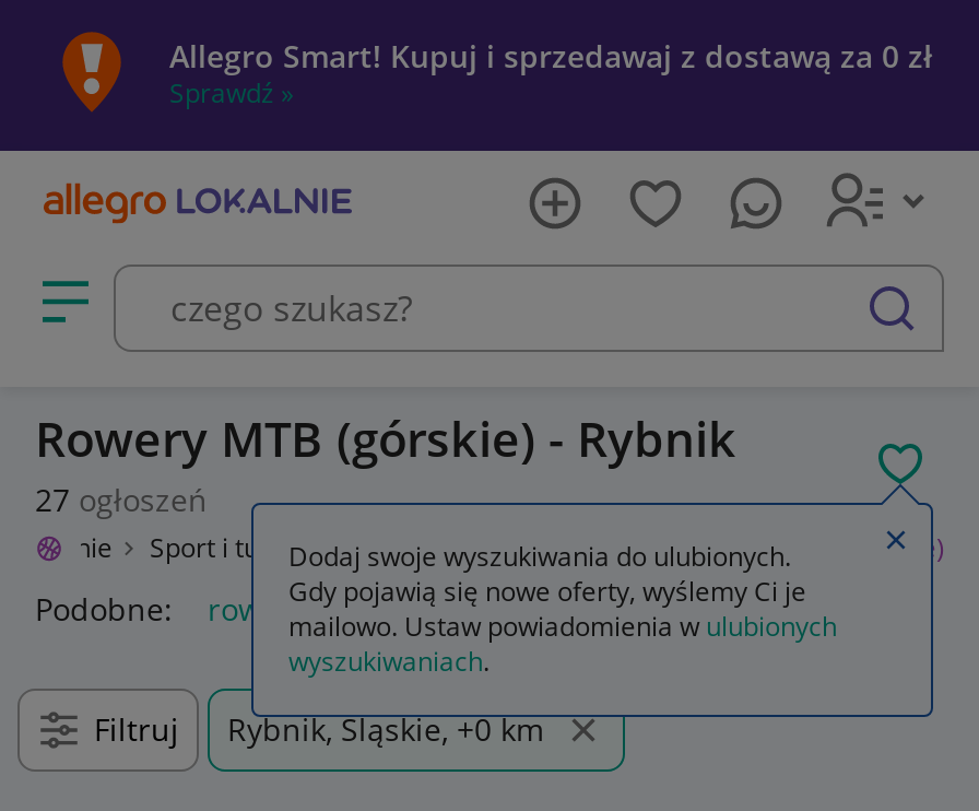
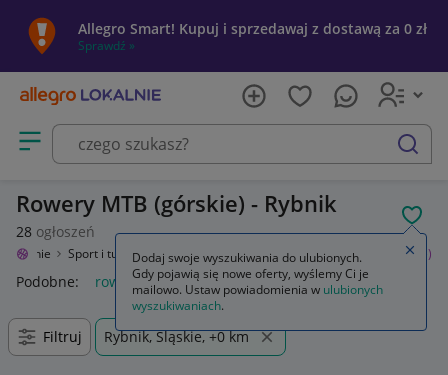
- 27 ogłoszeń
+ 28 ogłoszeń
